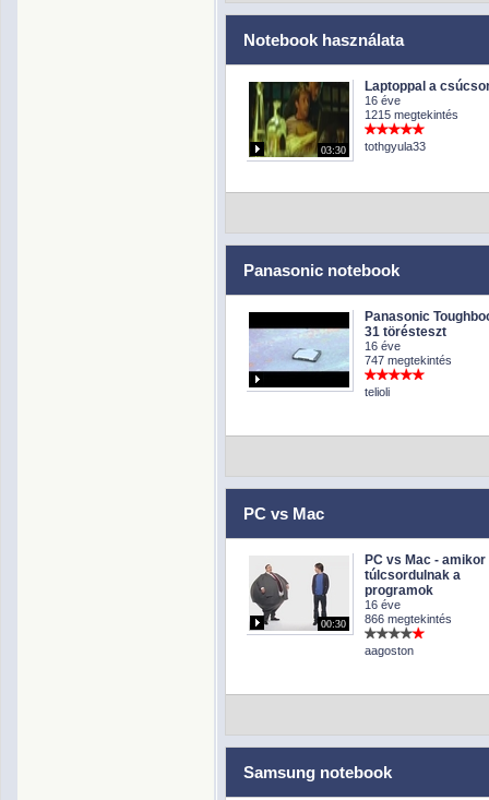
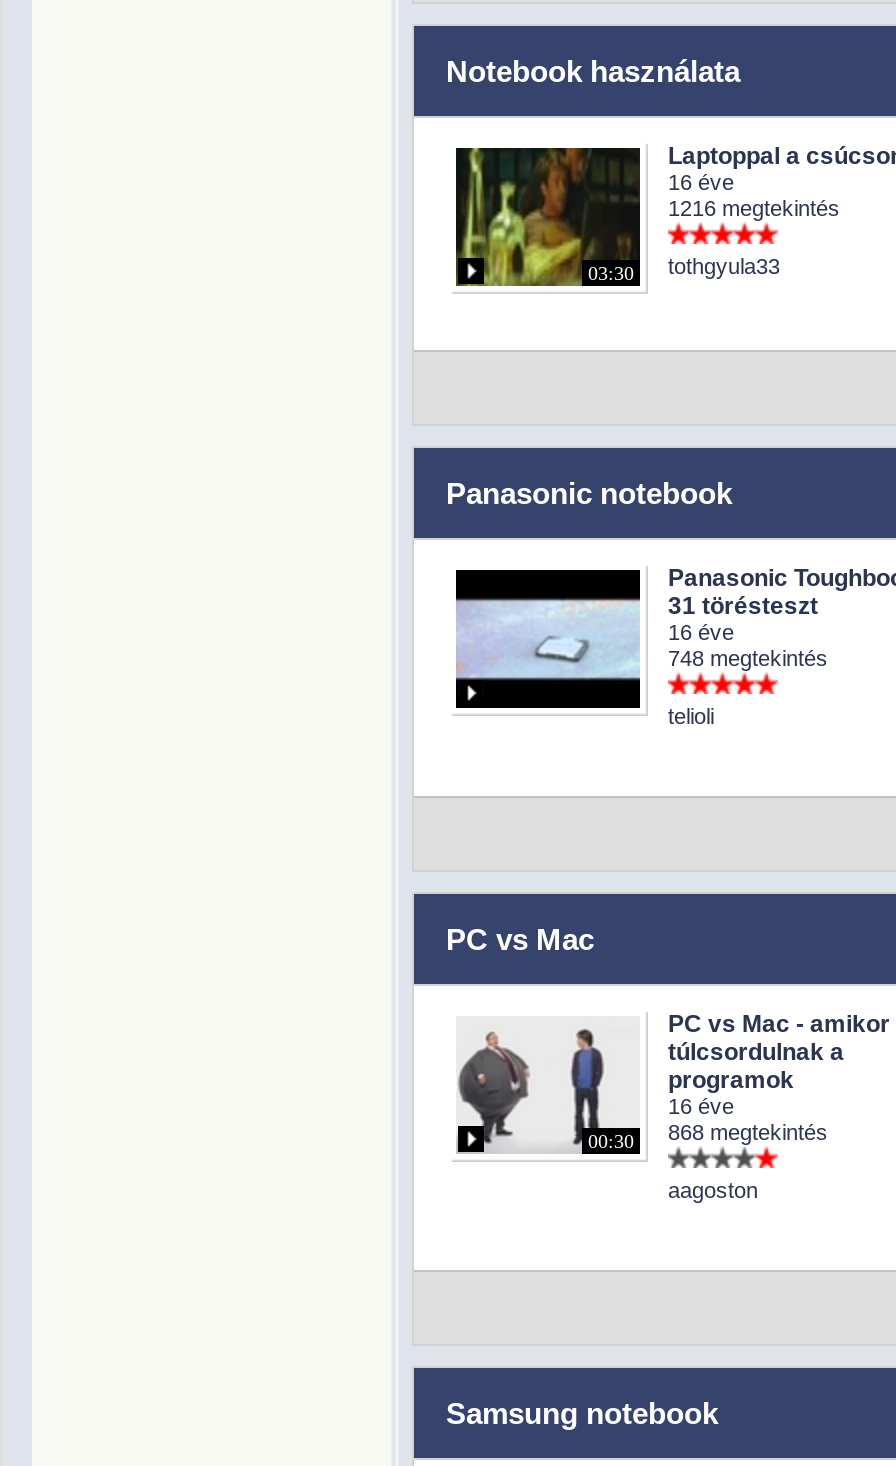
- 1215 megtekintés
+ 1216 megtekintés

- 747 megtekintés
+ 748 megtekintés

- 00:30 866 megtekintés
+ 00:30 868 megtekintés
